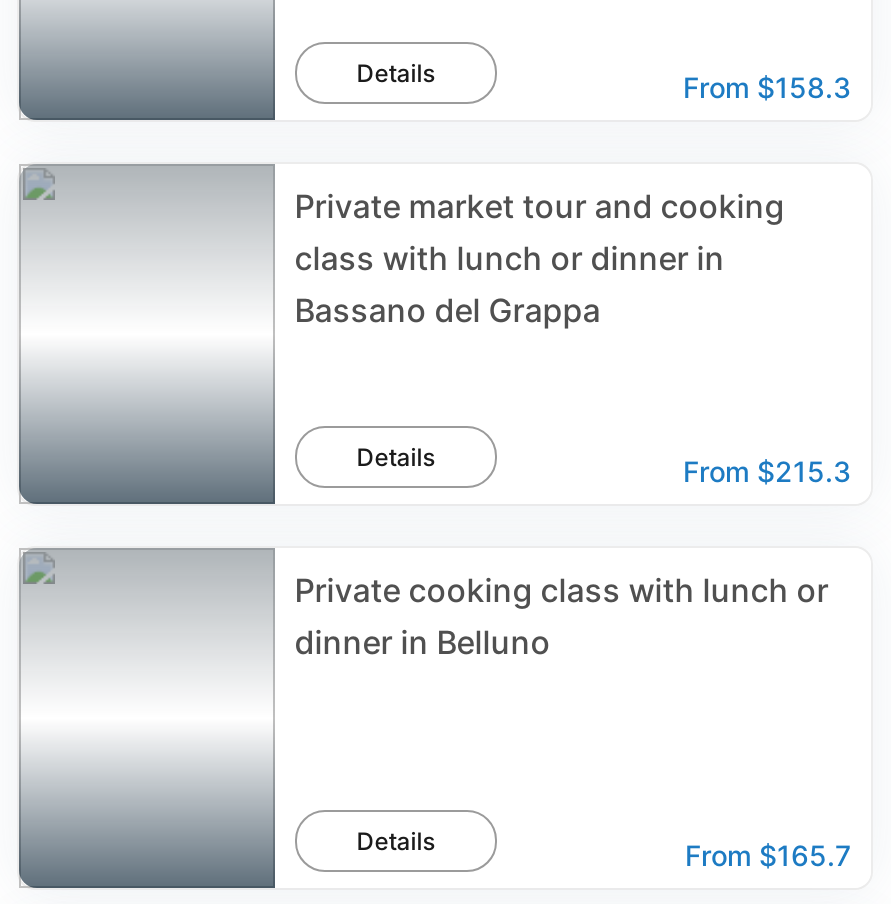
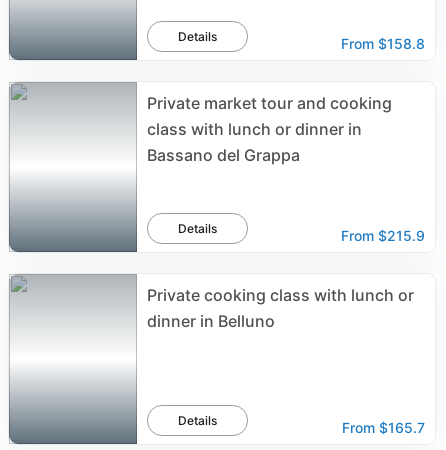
- From $158.3
+ From $158.8

- From $215.3
+ From $215.9
